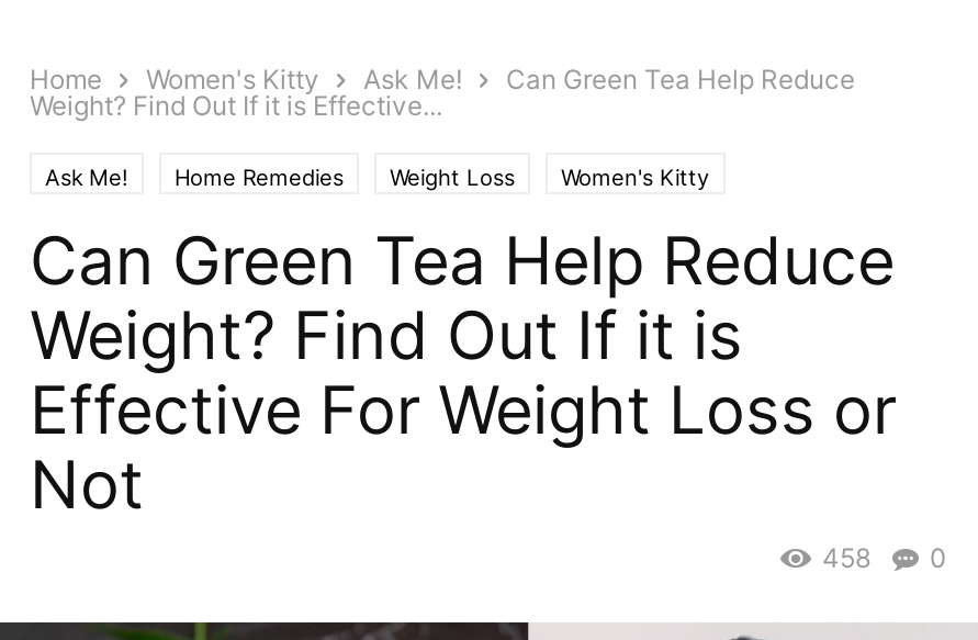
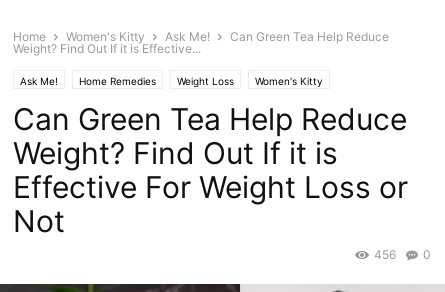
- 458 0
+ 456 0
